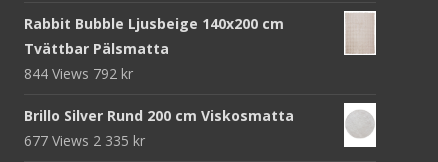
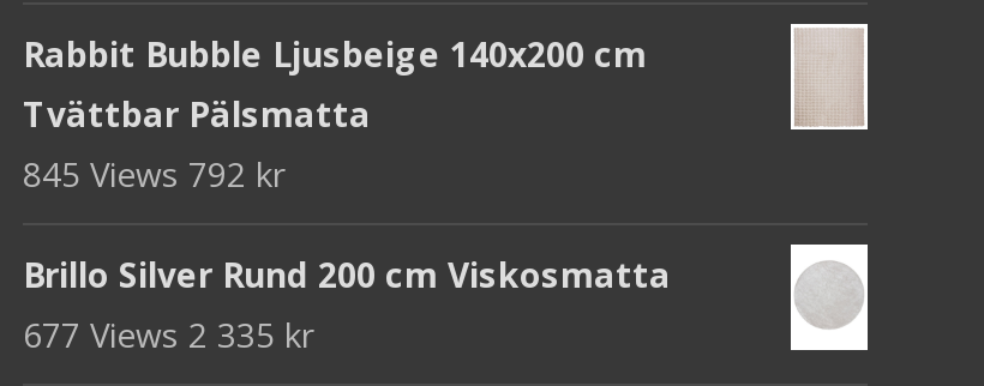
- 844 Views 792 kr
+ 845 Views 792 kr
